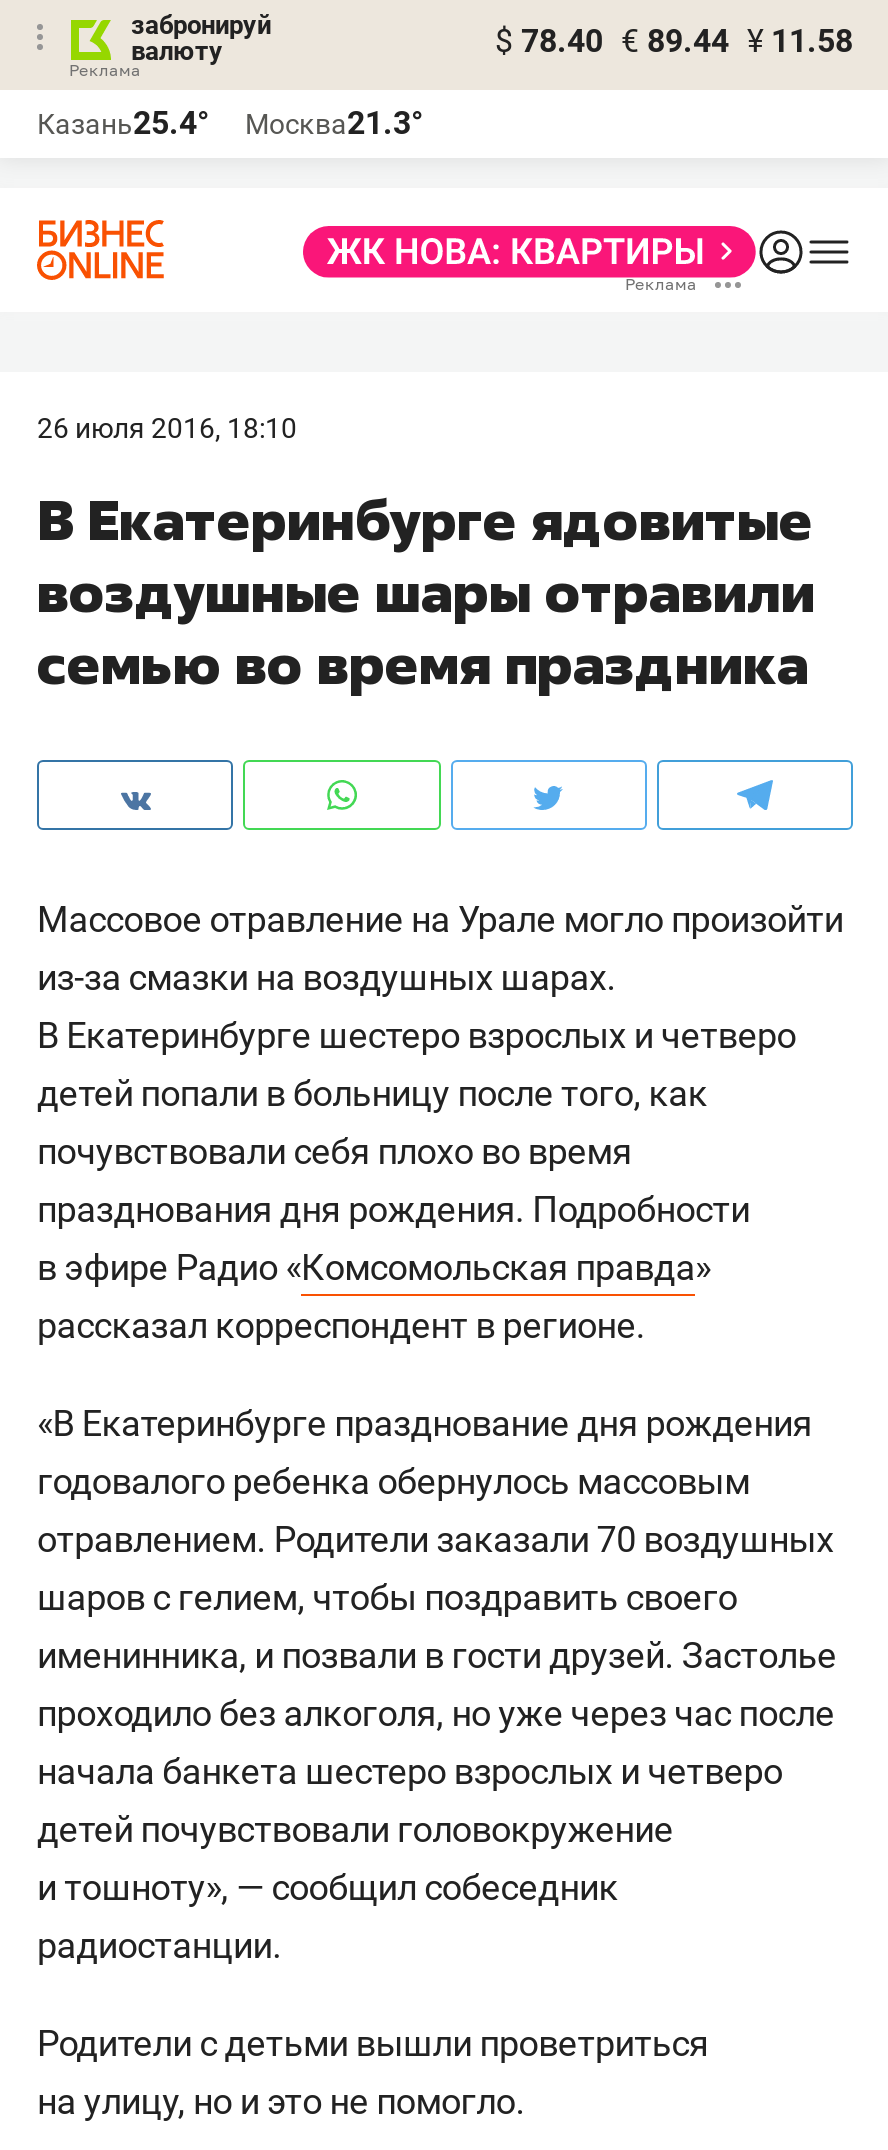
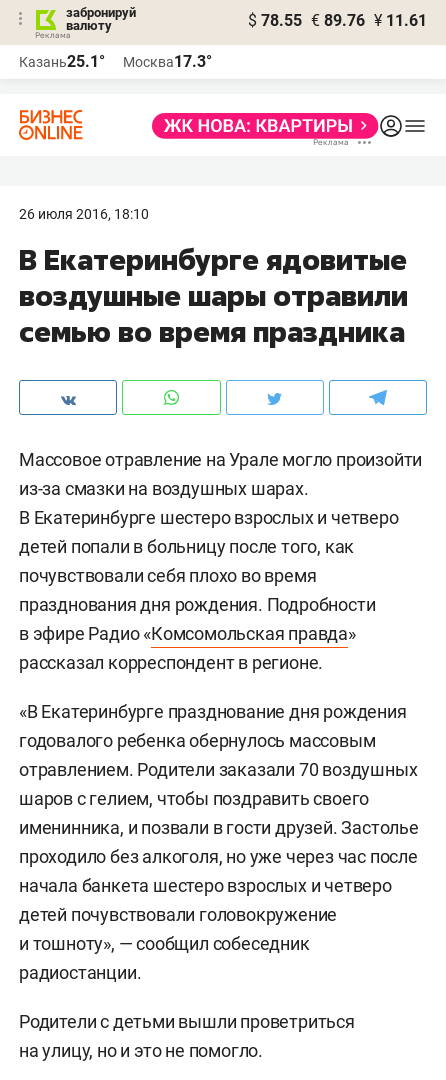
- $ 78.40 € 89.44 ¥ 11.58
+ $ 78.55 € 89.76 ¥ 11.61

- Казань25.4°
+ Казань25.1°

- Москва21.3°
+ Москва17.3°
